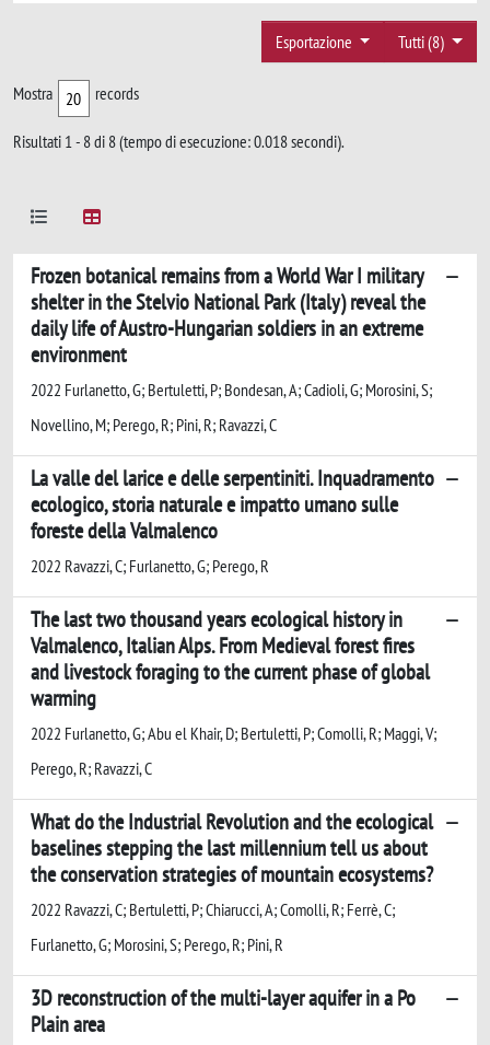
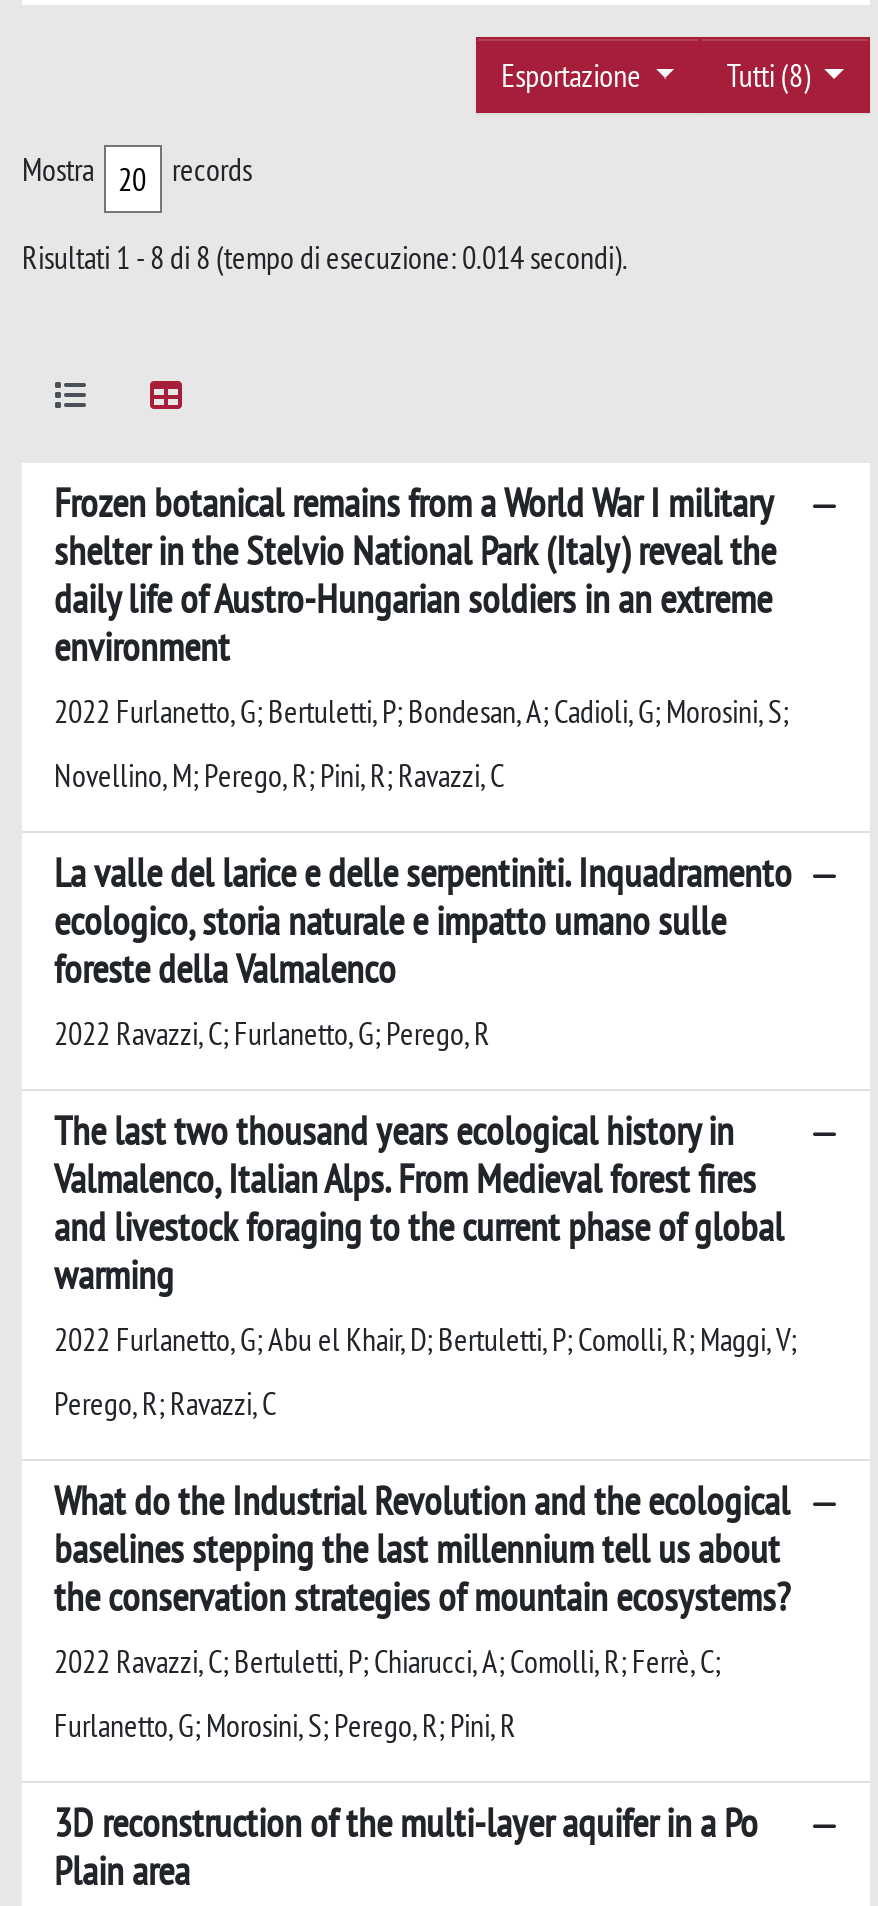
- Risultati 1 - 8 di 8 (tempo di esecuzione: 0.018 secondi).
+ Risultati 1 - 8 di 8 (tempo di esecuzione: 0.014 secondi).
